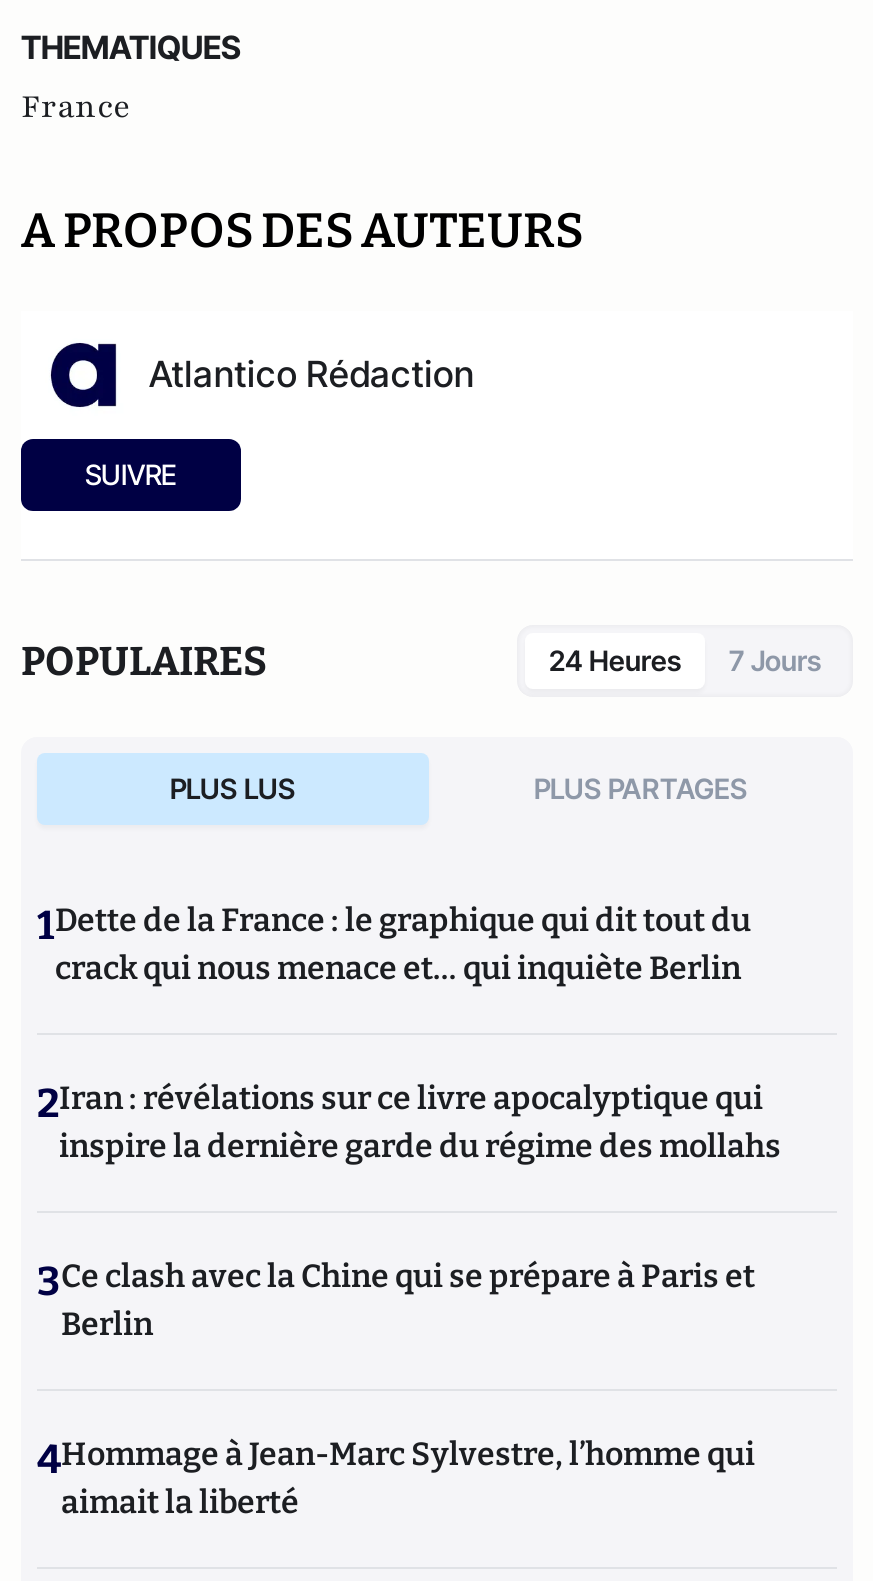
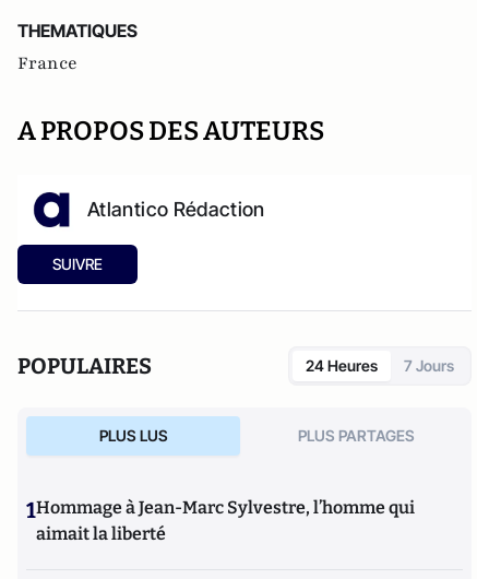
- 1Dette de la France : le graphique qui dit tout du
- crack qui nous menace et… qui inquiète Berlin
- 2Iran : révélations sur ce livre apocalyptique qui
- inspire la dernière garde du régime des mollahs
- 3Ce clash avec la Chine qui se prépare à Paris et
- Berlin
- 4Hommage à Jean-Marc Sylvestre, l’homme qui
+ 1Hommage à Jean-Marc Sylvestre, l’homme qui
